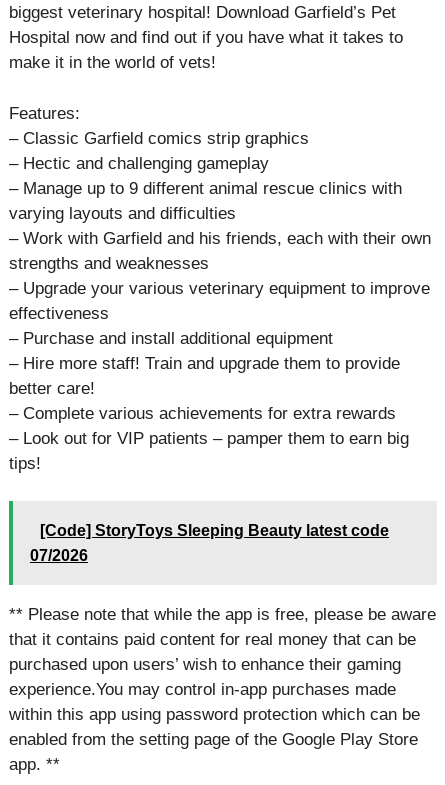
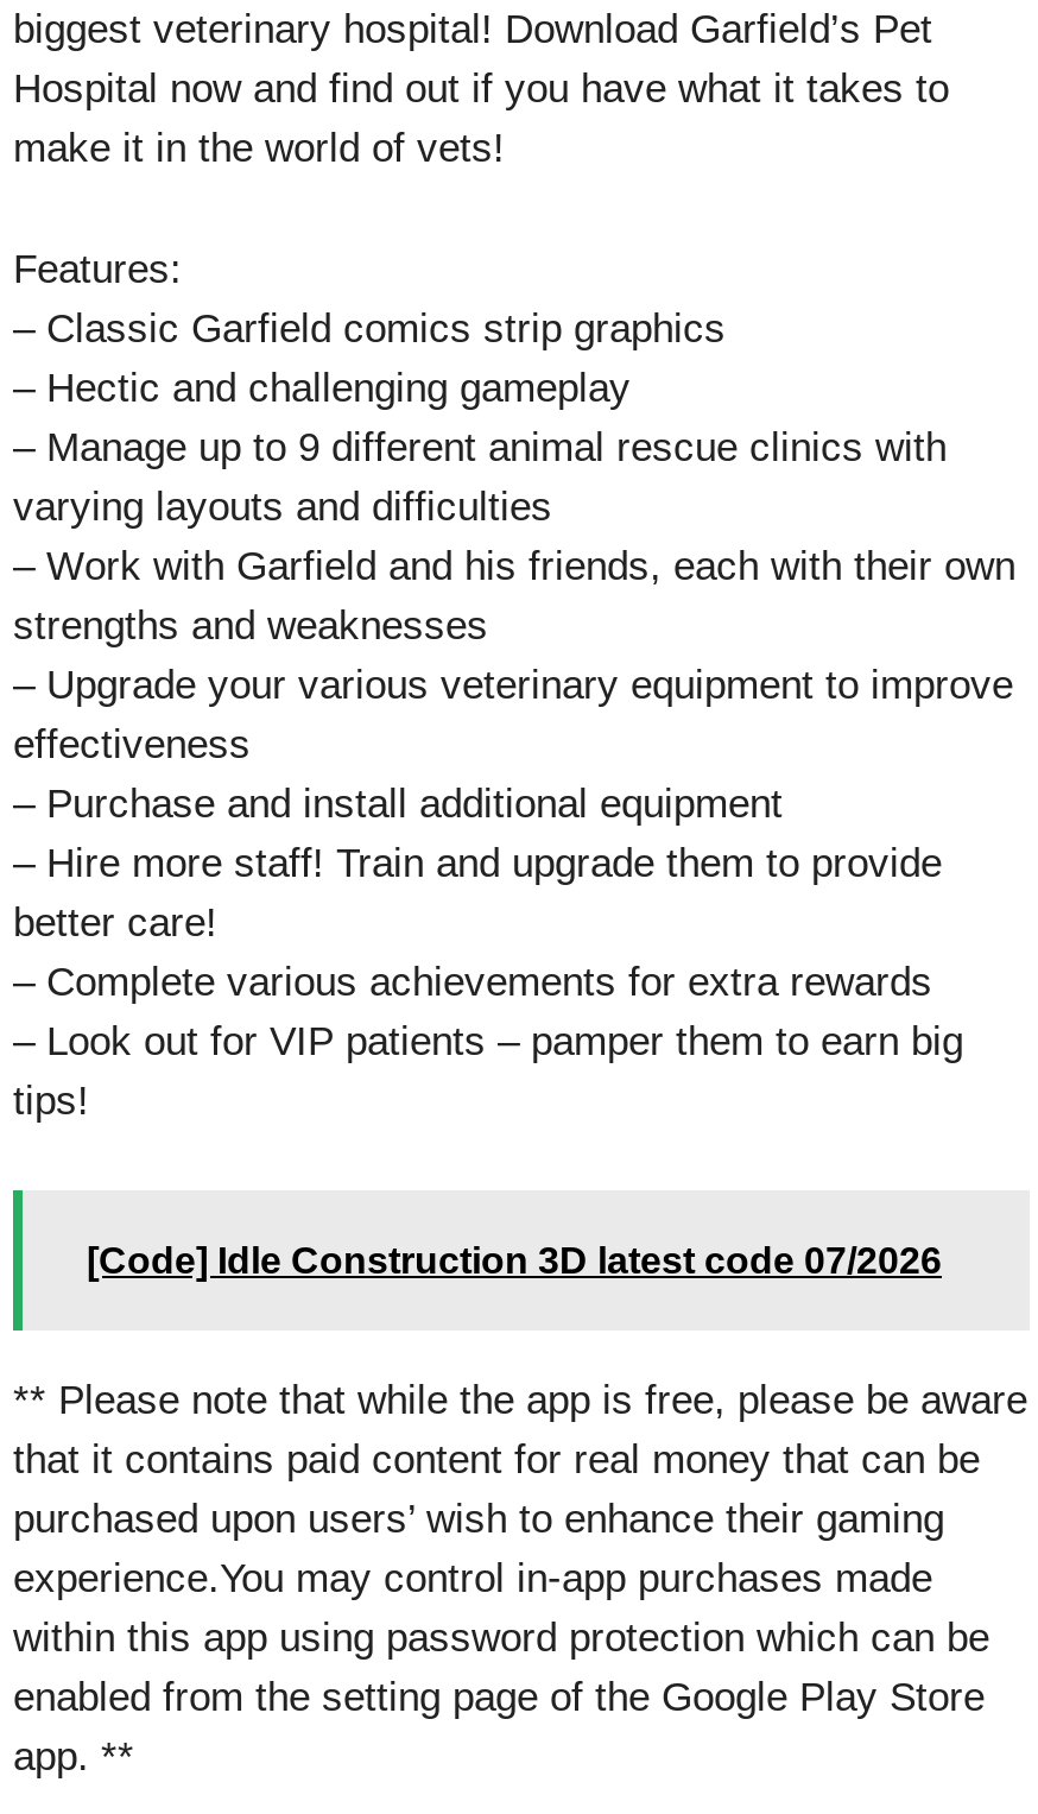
- [Code] StoryToys Sleeping Beauty latest code
- 07/2026
+ [Code] Idle Construction 3D latest code 07/2026
